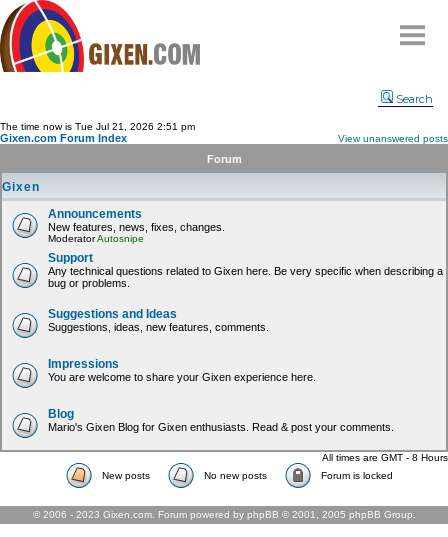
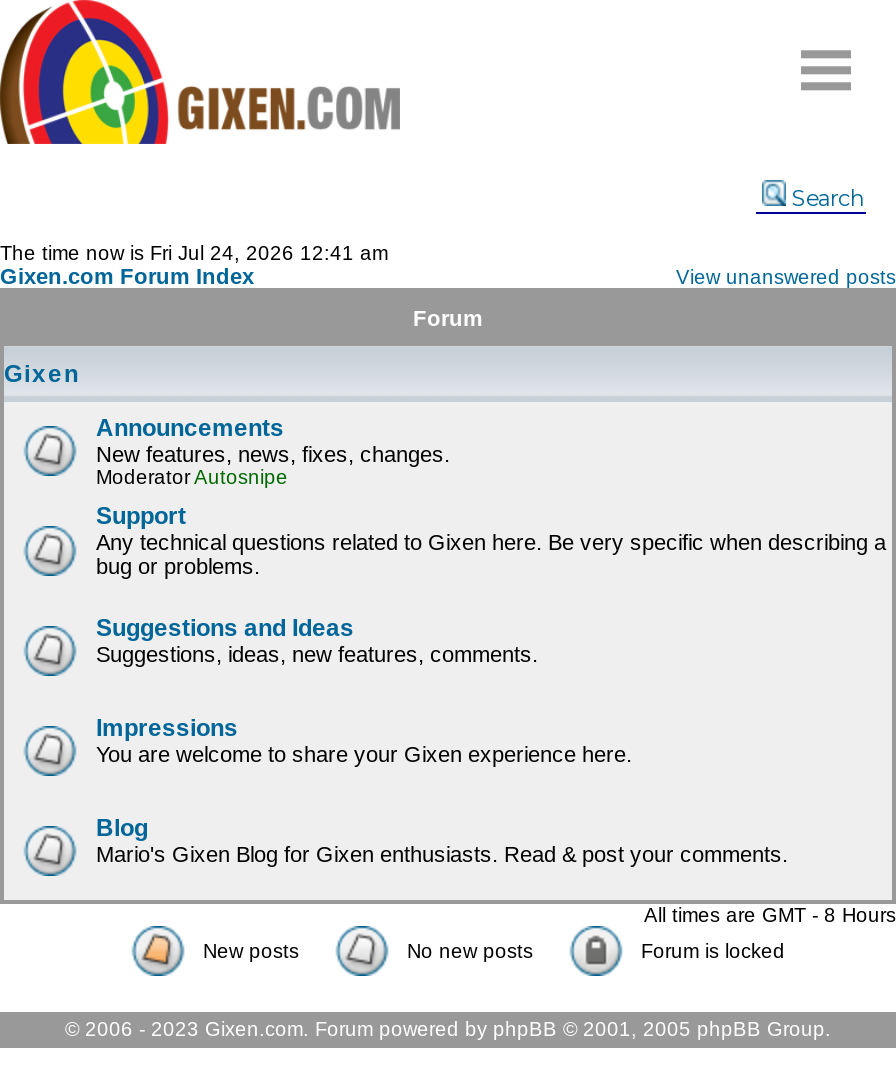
- The time now is Tue Jul 21, 2026 2:51 pm
+ The time now is Fri Jul 24, 2026 12:41 am
